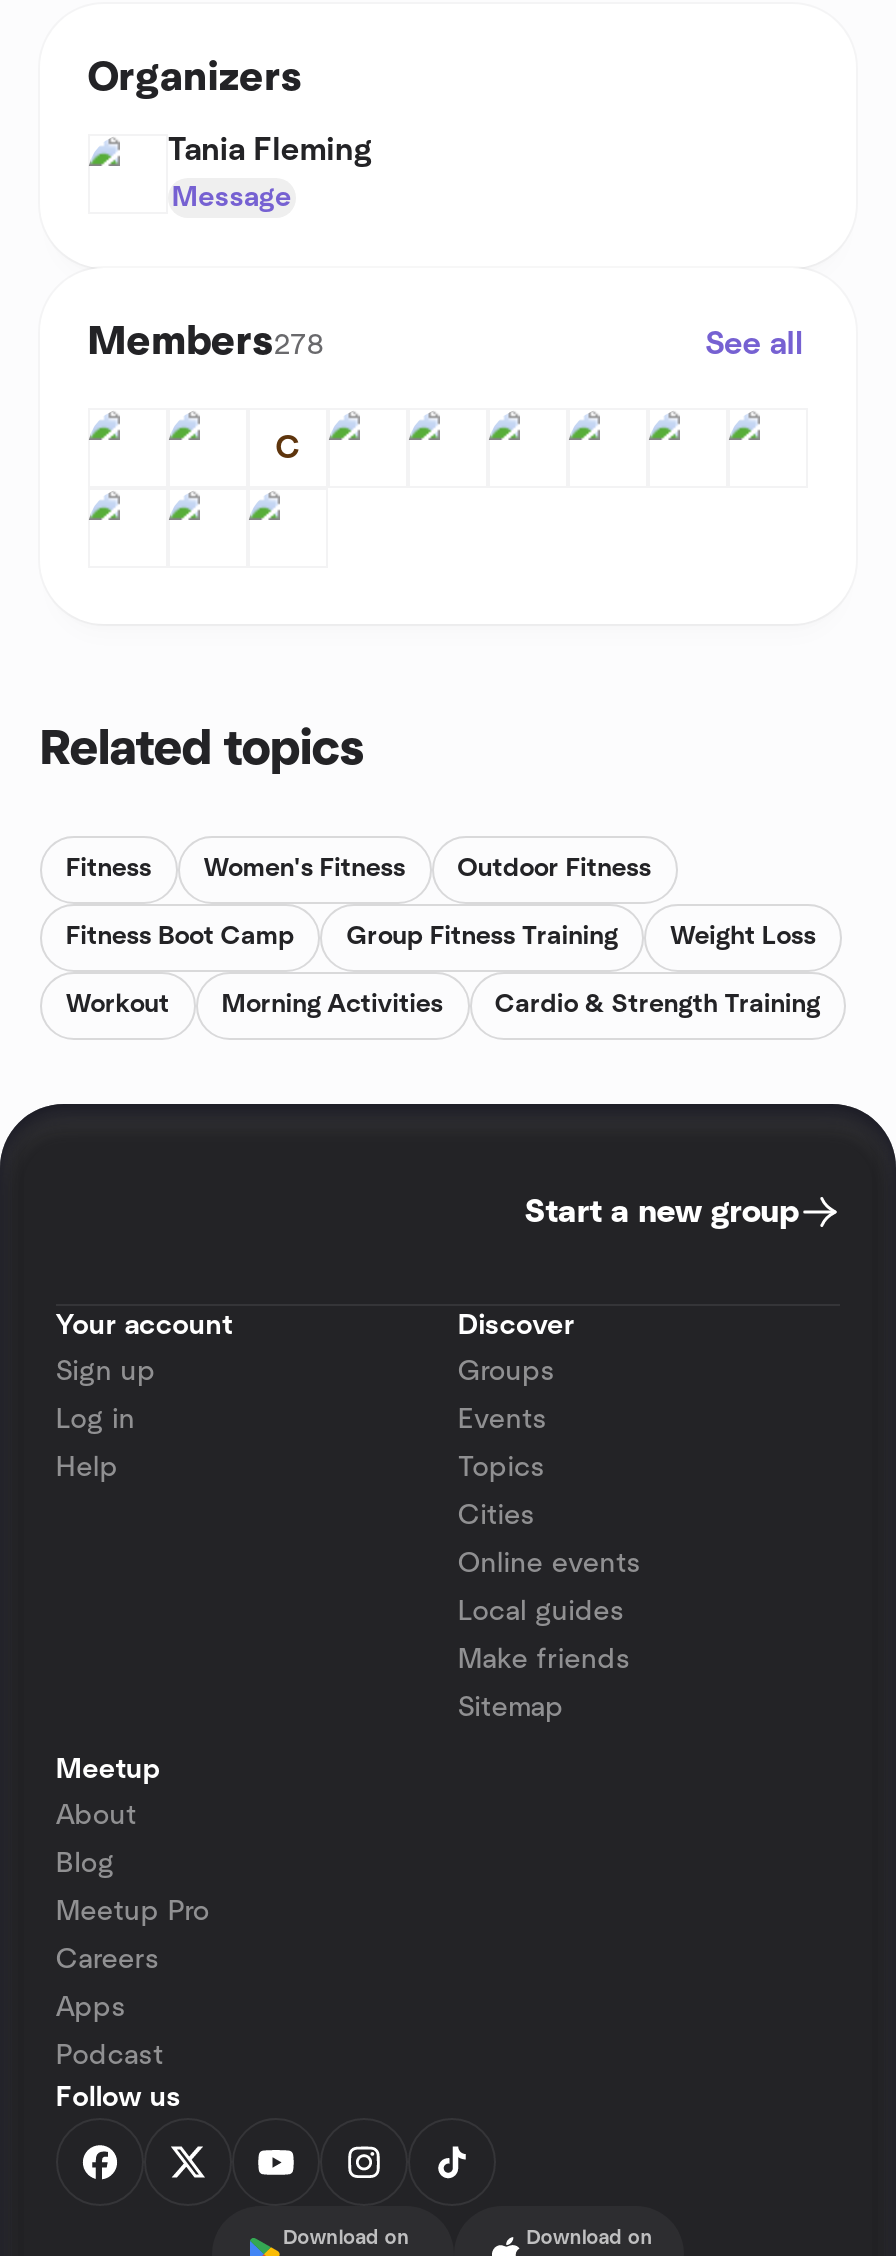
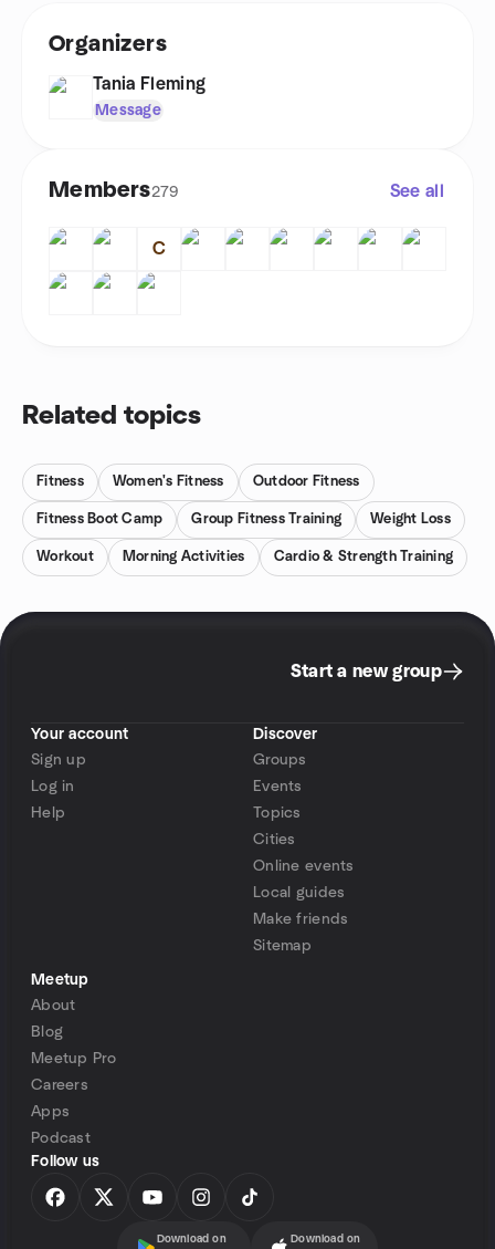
- Members278
+ Members279
